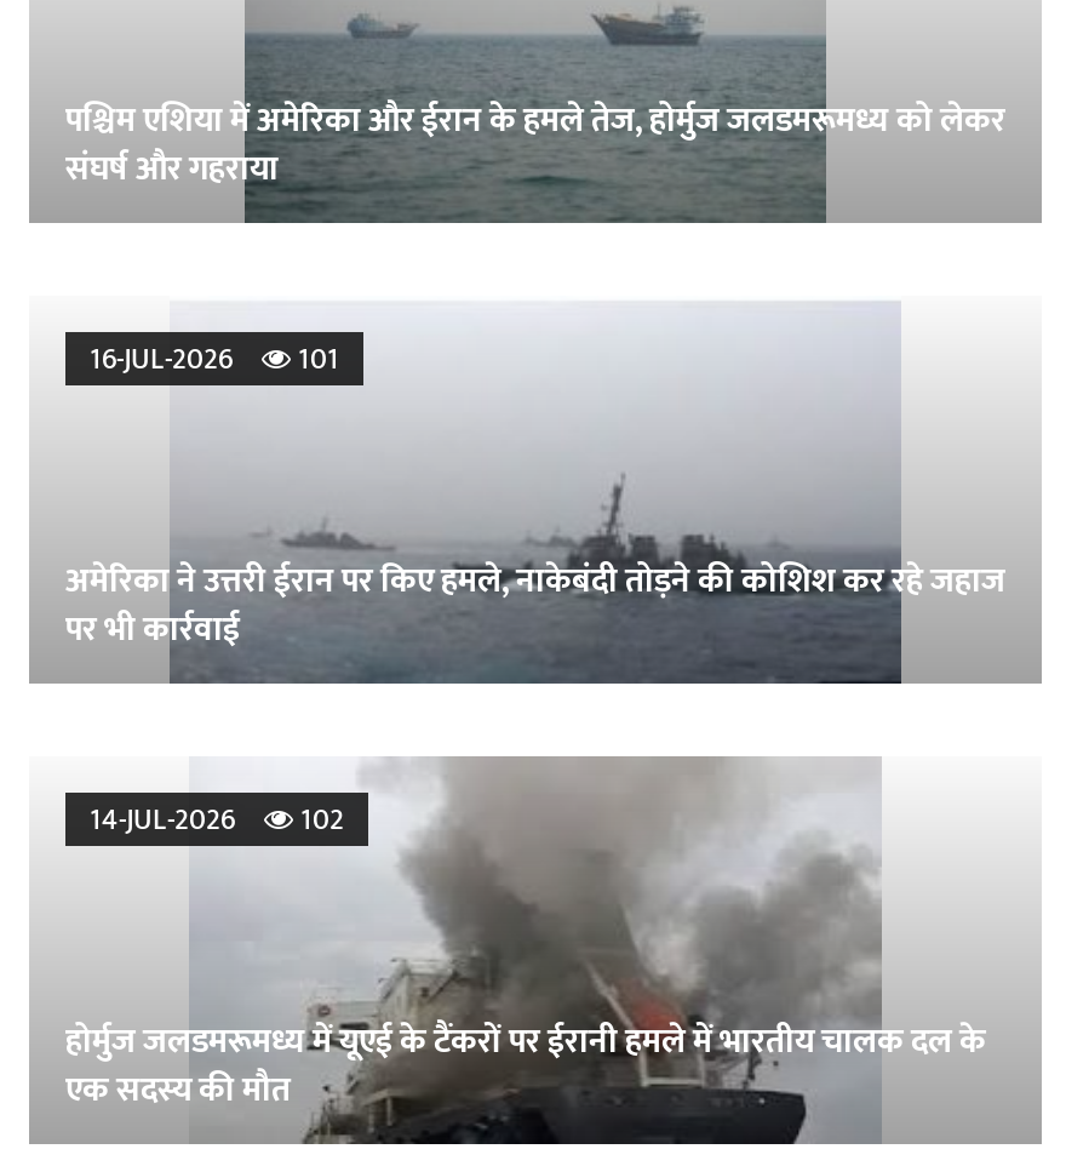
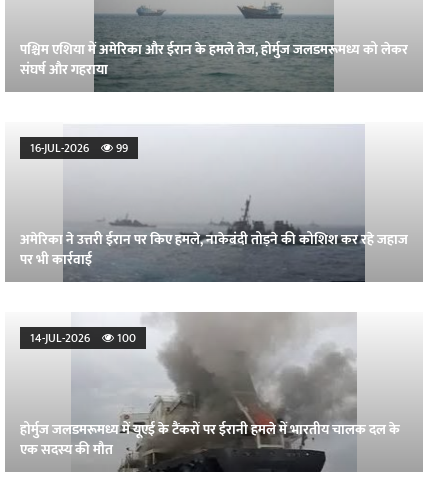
- 16-JUL-2026 101
+ 16-JUL-2026 99

- 14-JUL-2026 102
+ 14-JUL-2026 100
